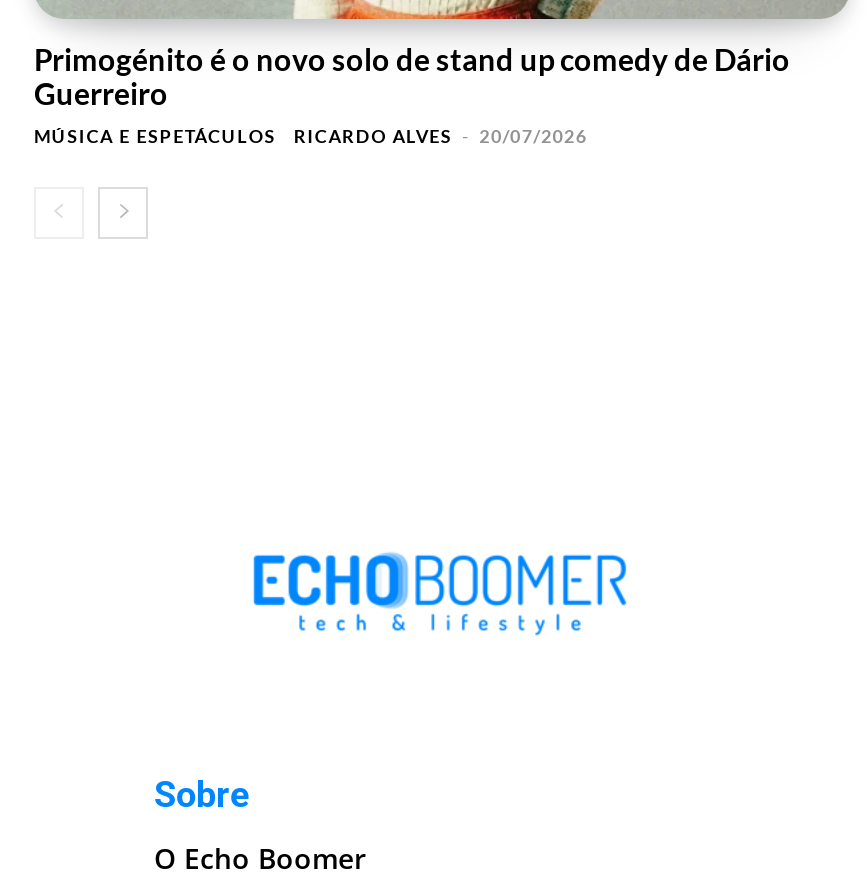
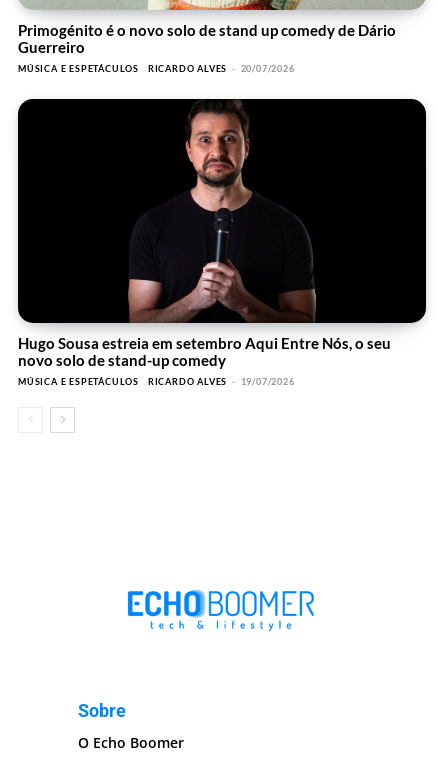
+ [image]
+ Hugo Sousa estreia em setembro Aqui Entre Nós, o seu
+ novo solo de stand-up comedy
+ MÚSICA E ESPETÁCULOS
+ RICARDO ALVES - 19/07/2026
